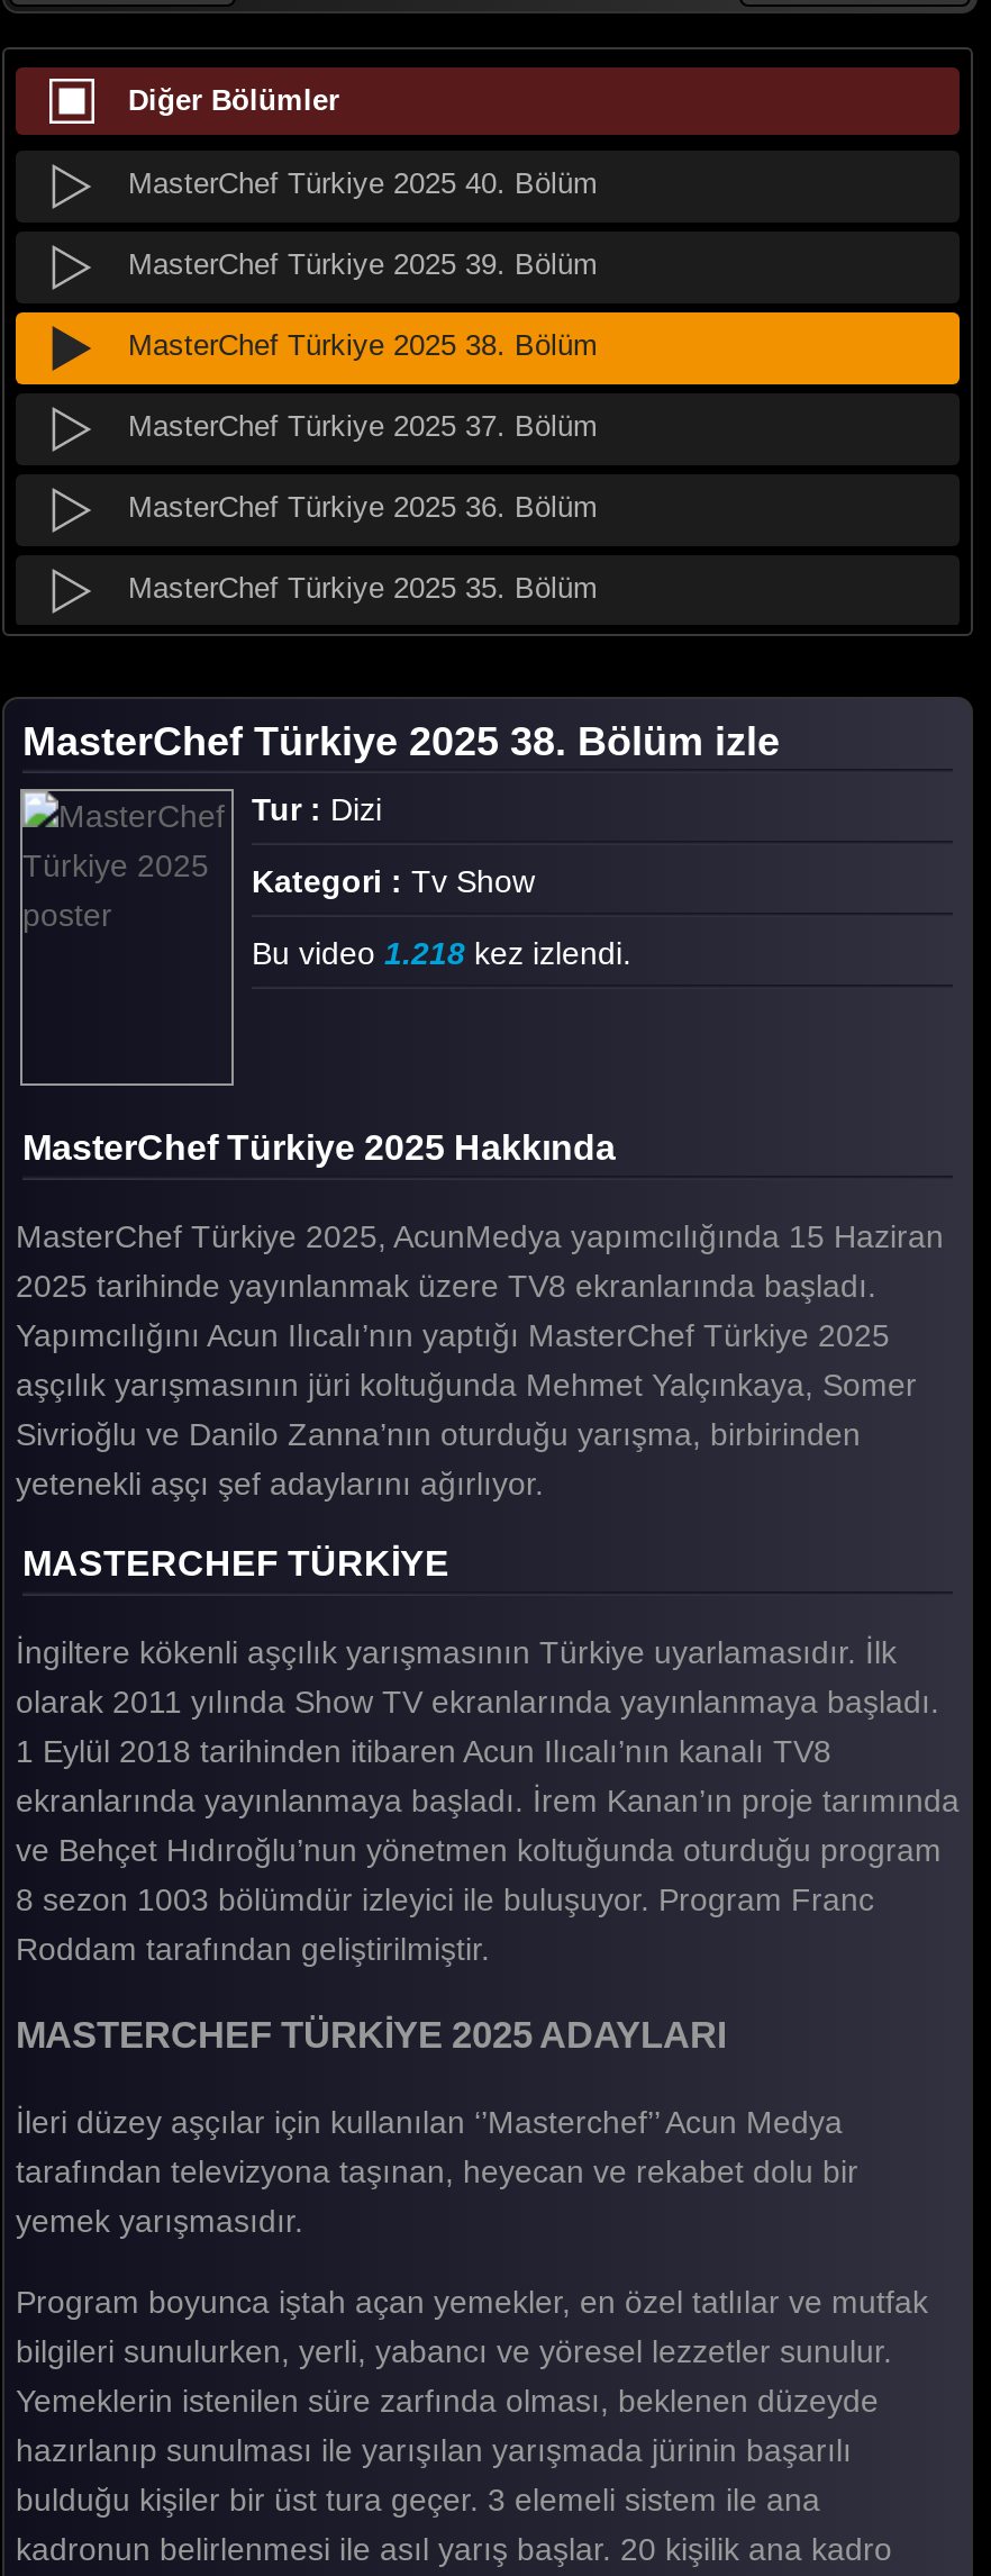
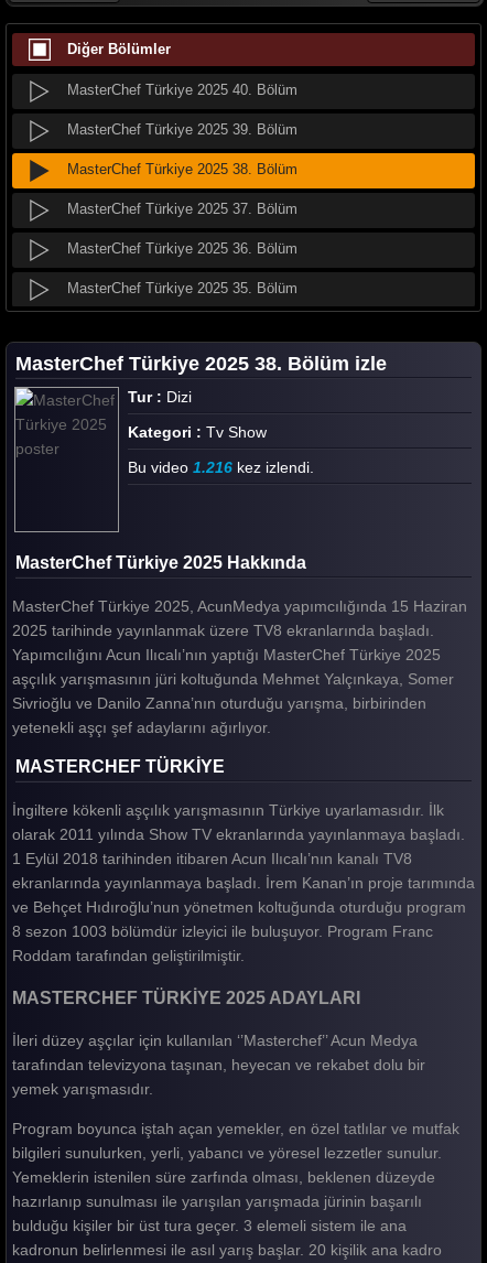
- Bu video 1.218 kez izlendi.
+ Bu video 1.216 kez izlendi.
